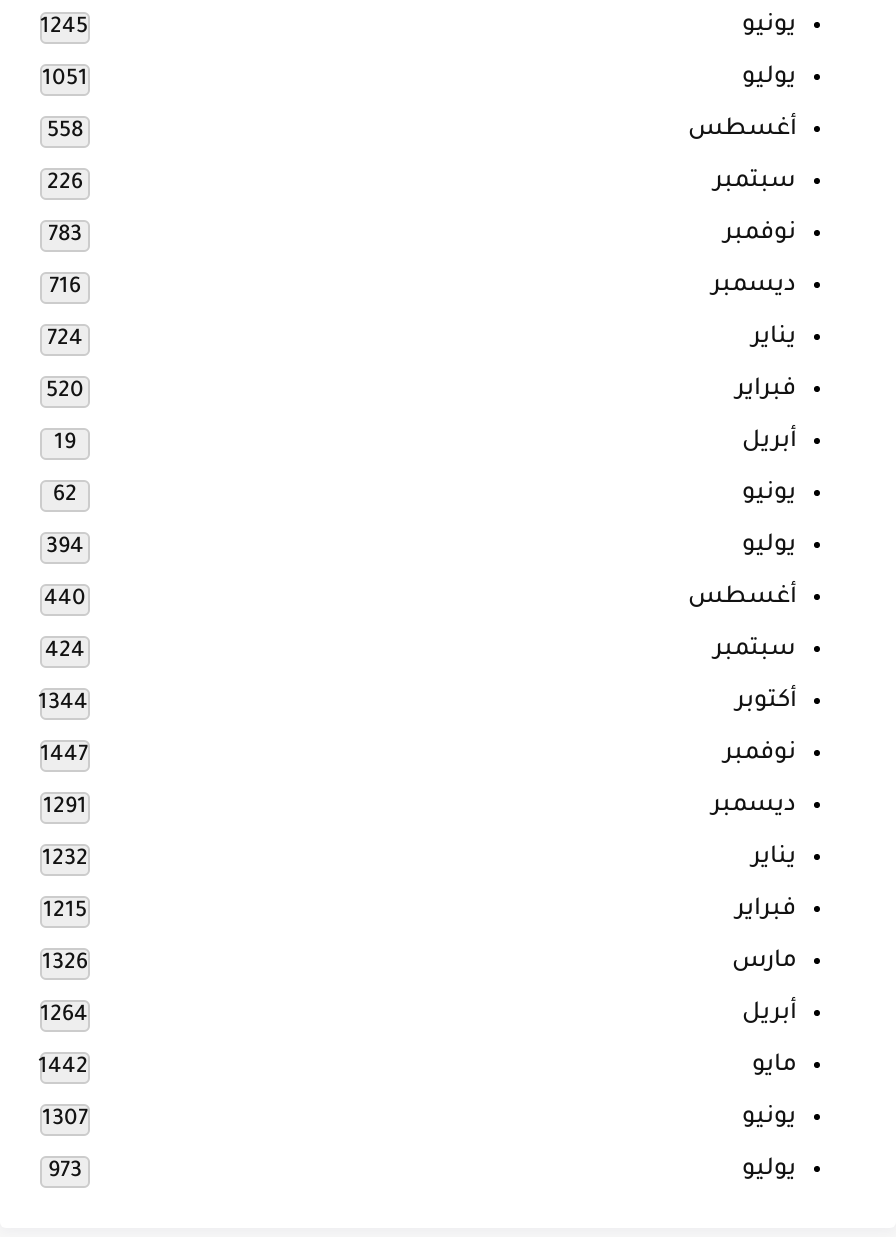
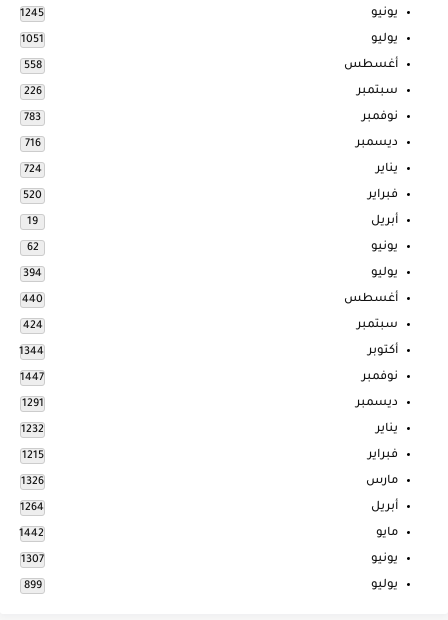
- 973
+ 899
